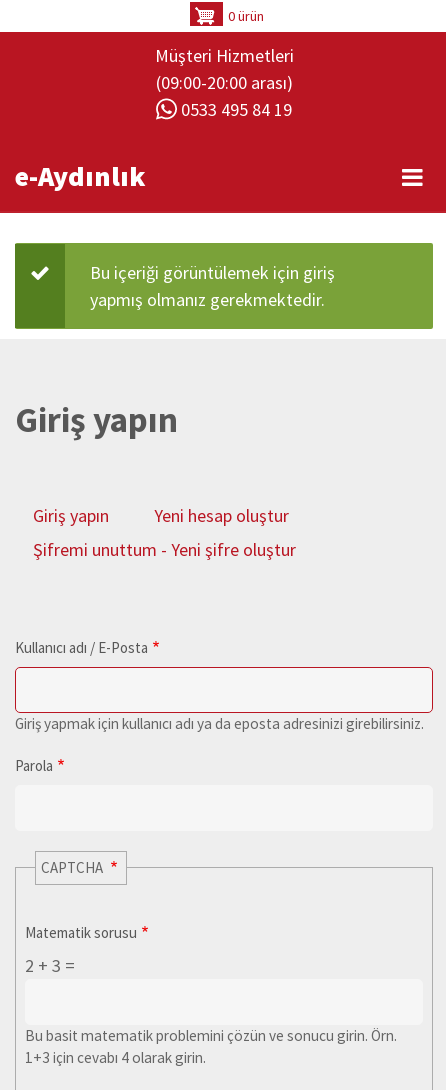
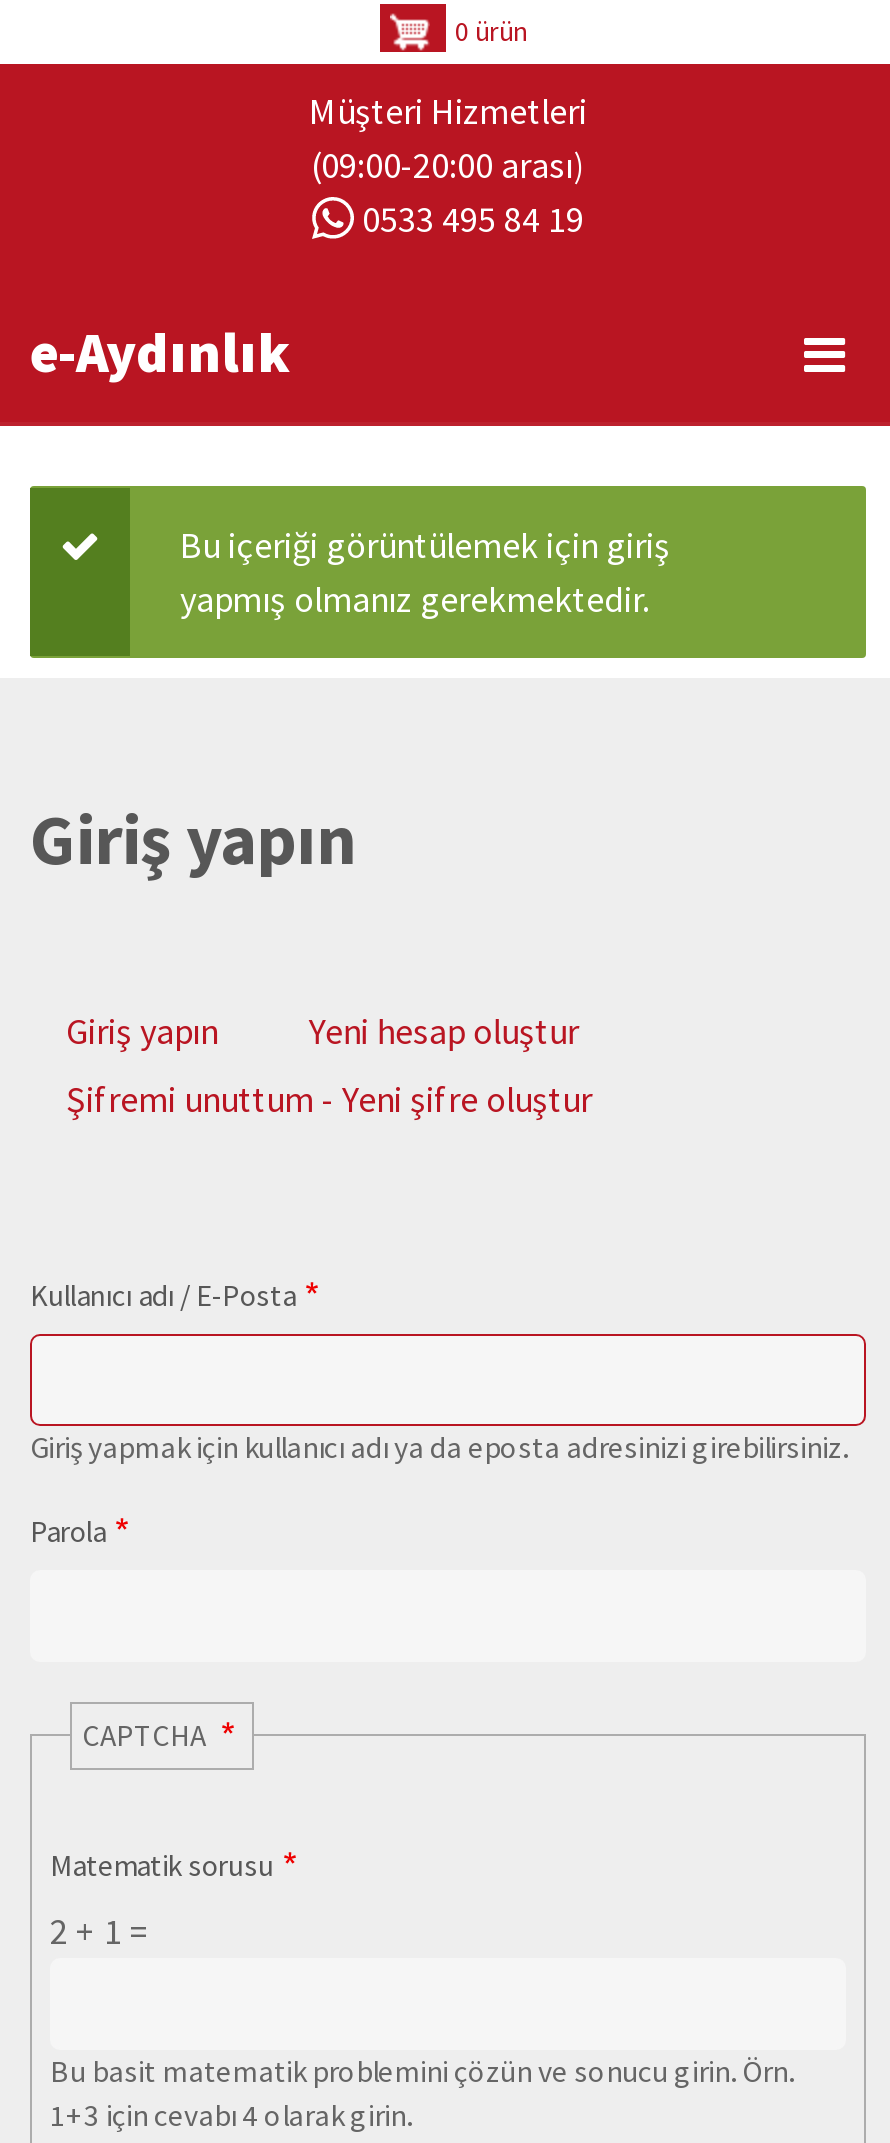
- 2 + 3 =
+ 2 + 1 =
